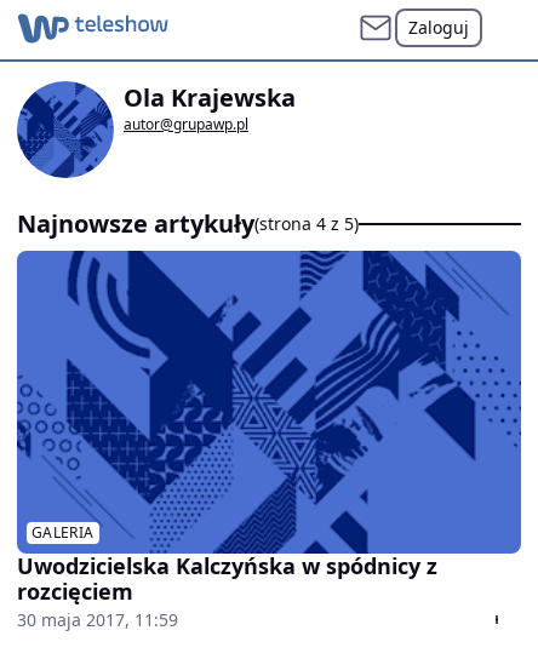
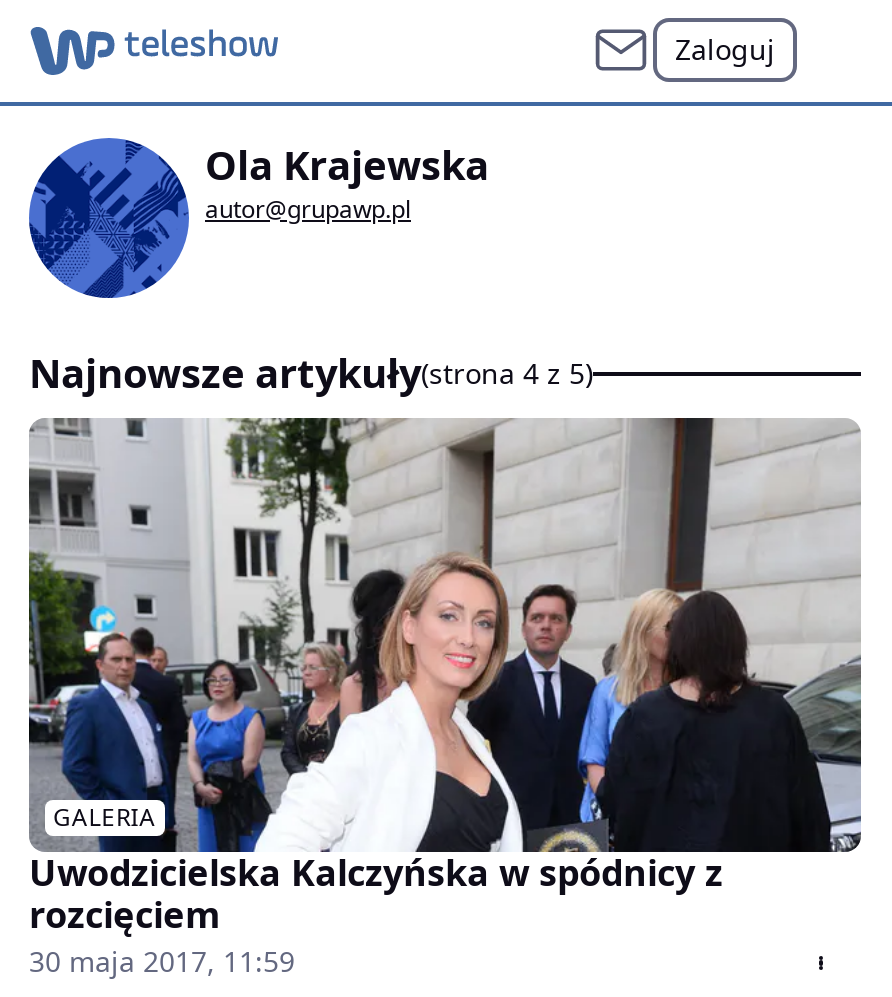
- [image]
+ [image]
